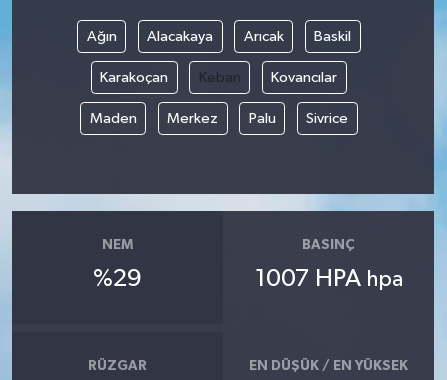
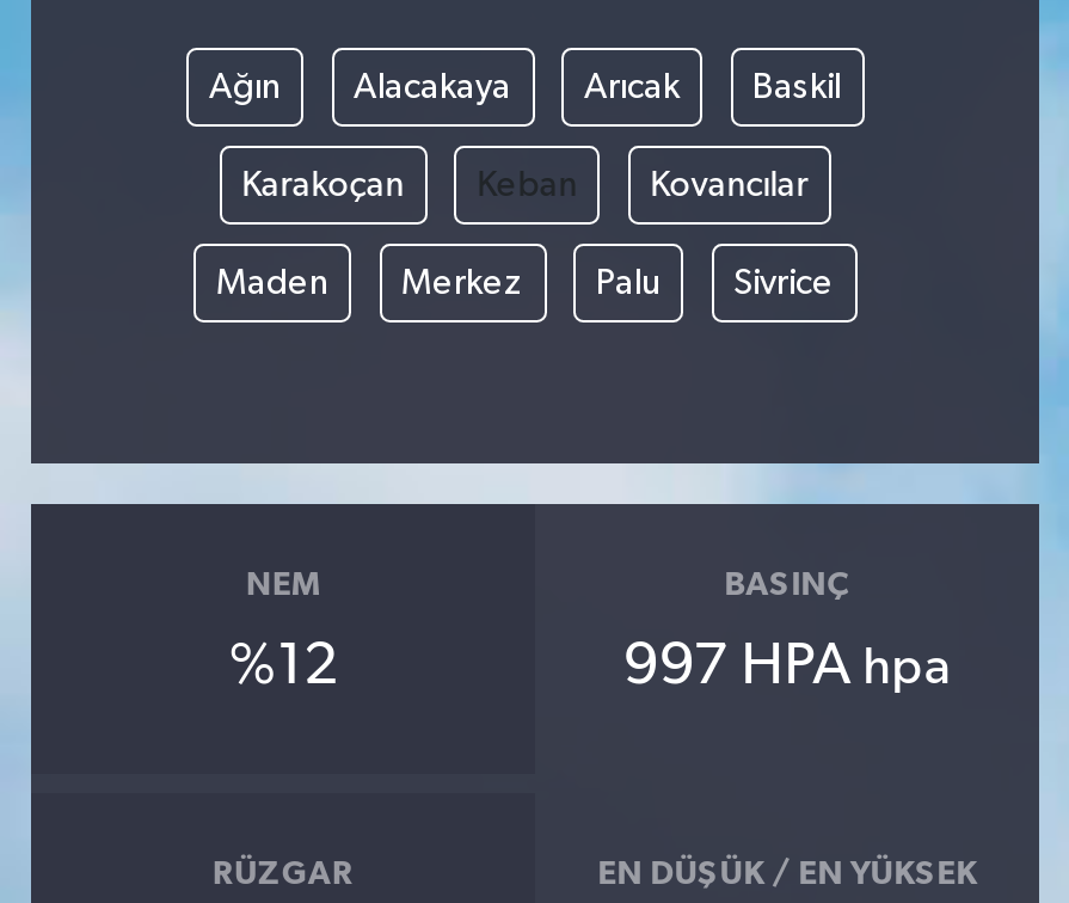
- %29
+ %12

- 1007 HPA hpa
+ 997 HPA hpa
